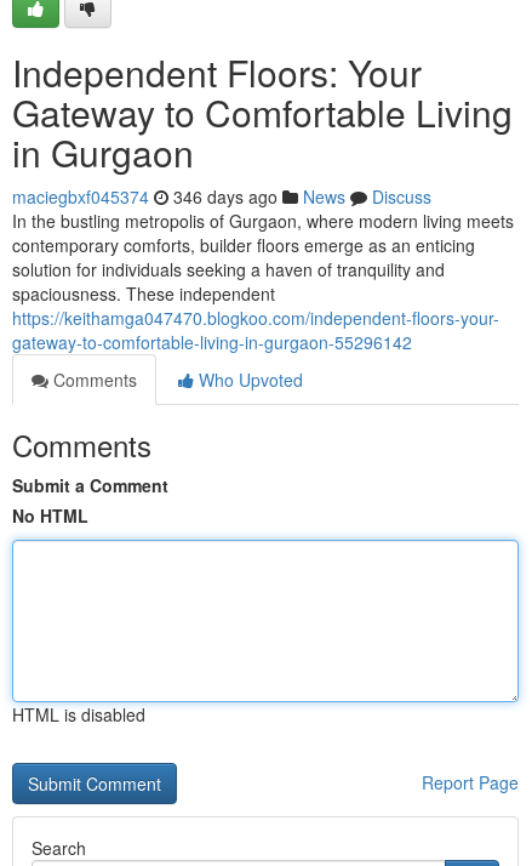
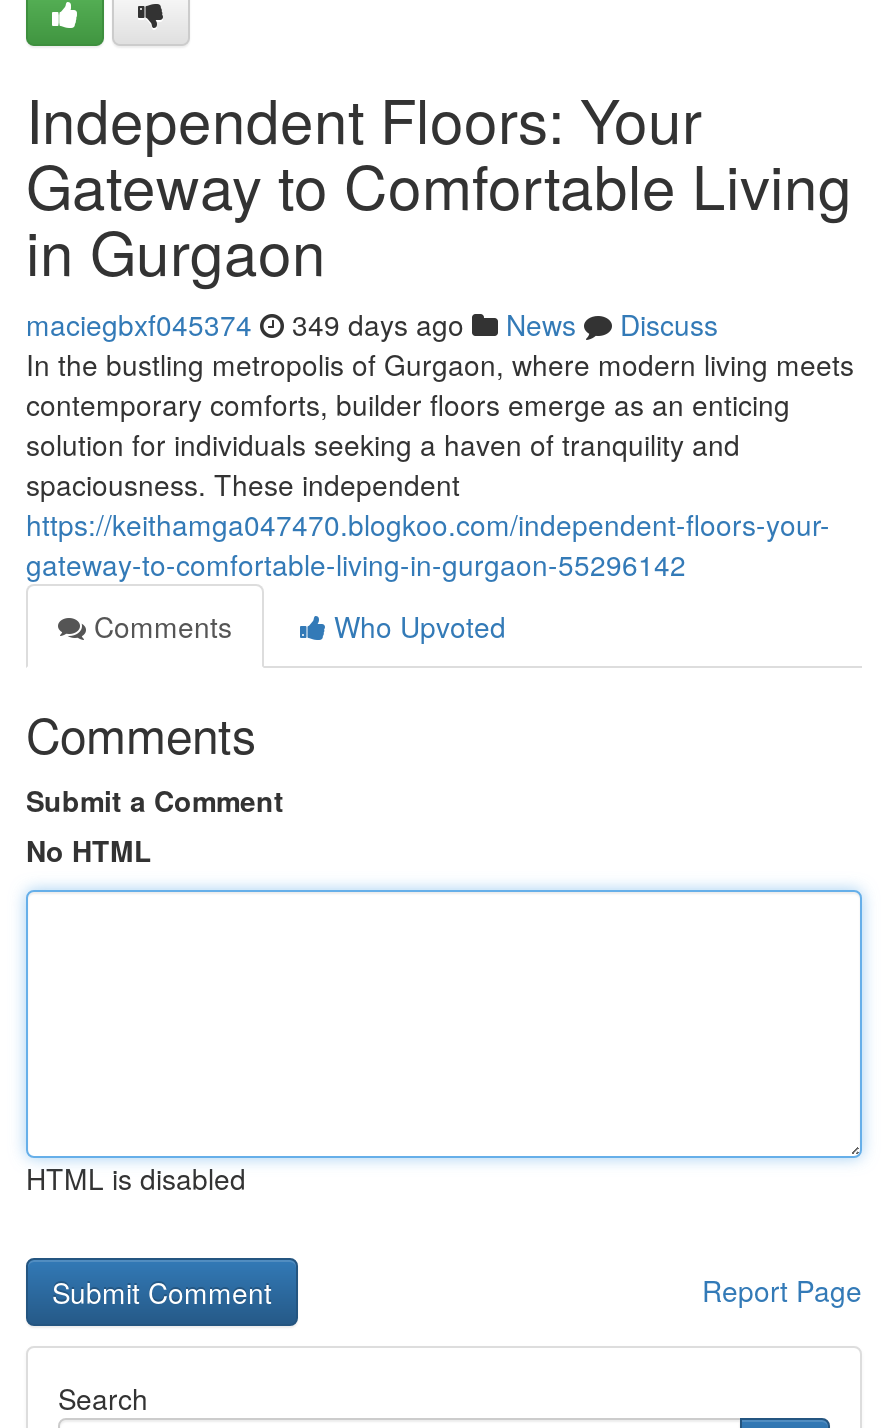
- maciegbxf045374 346 days ago News Discuss
+ maciegbxf045374 349 days ago News Discuss
